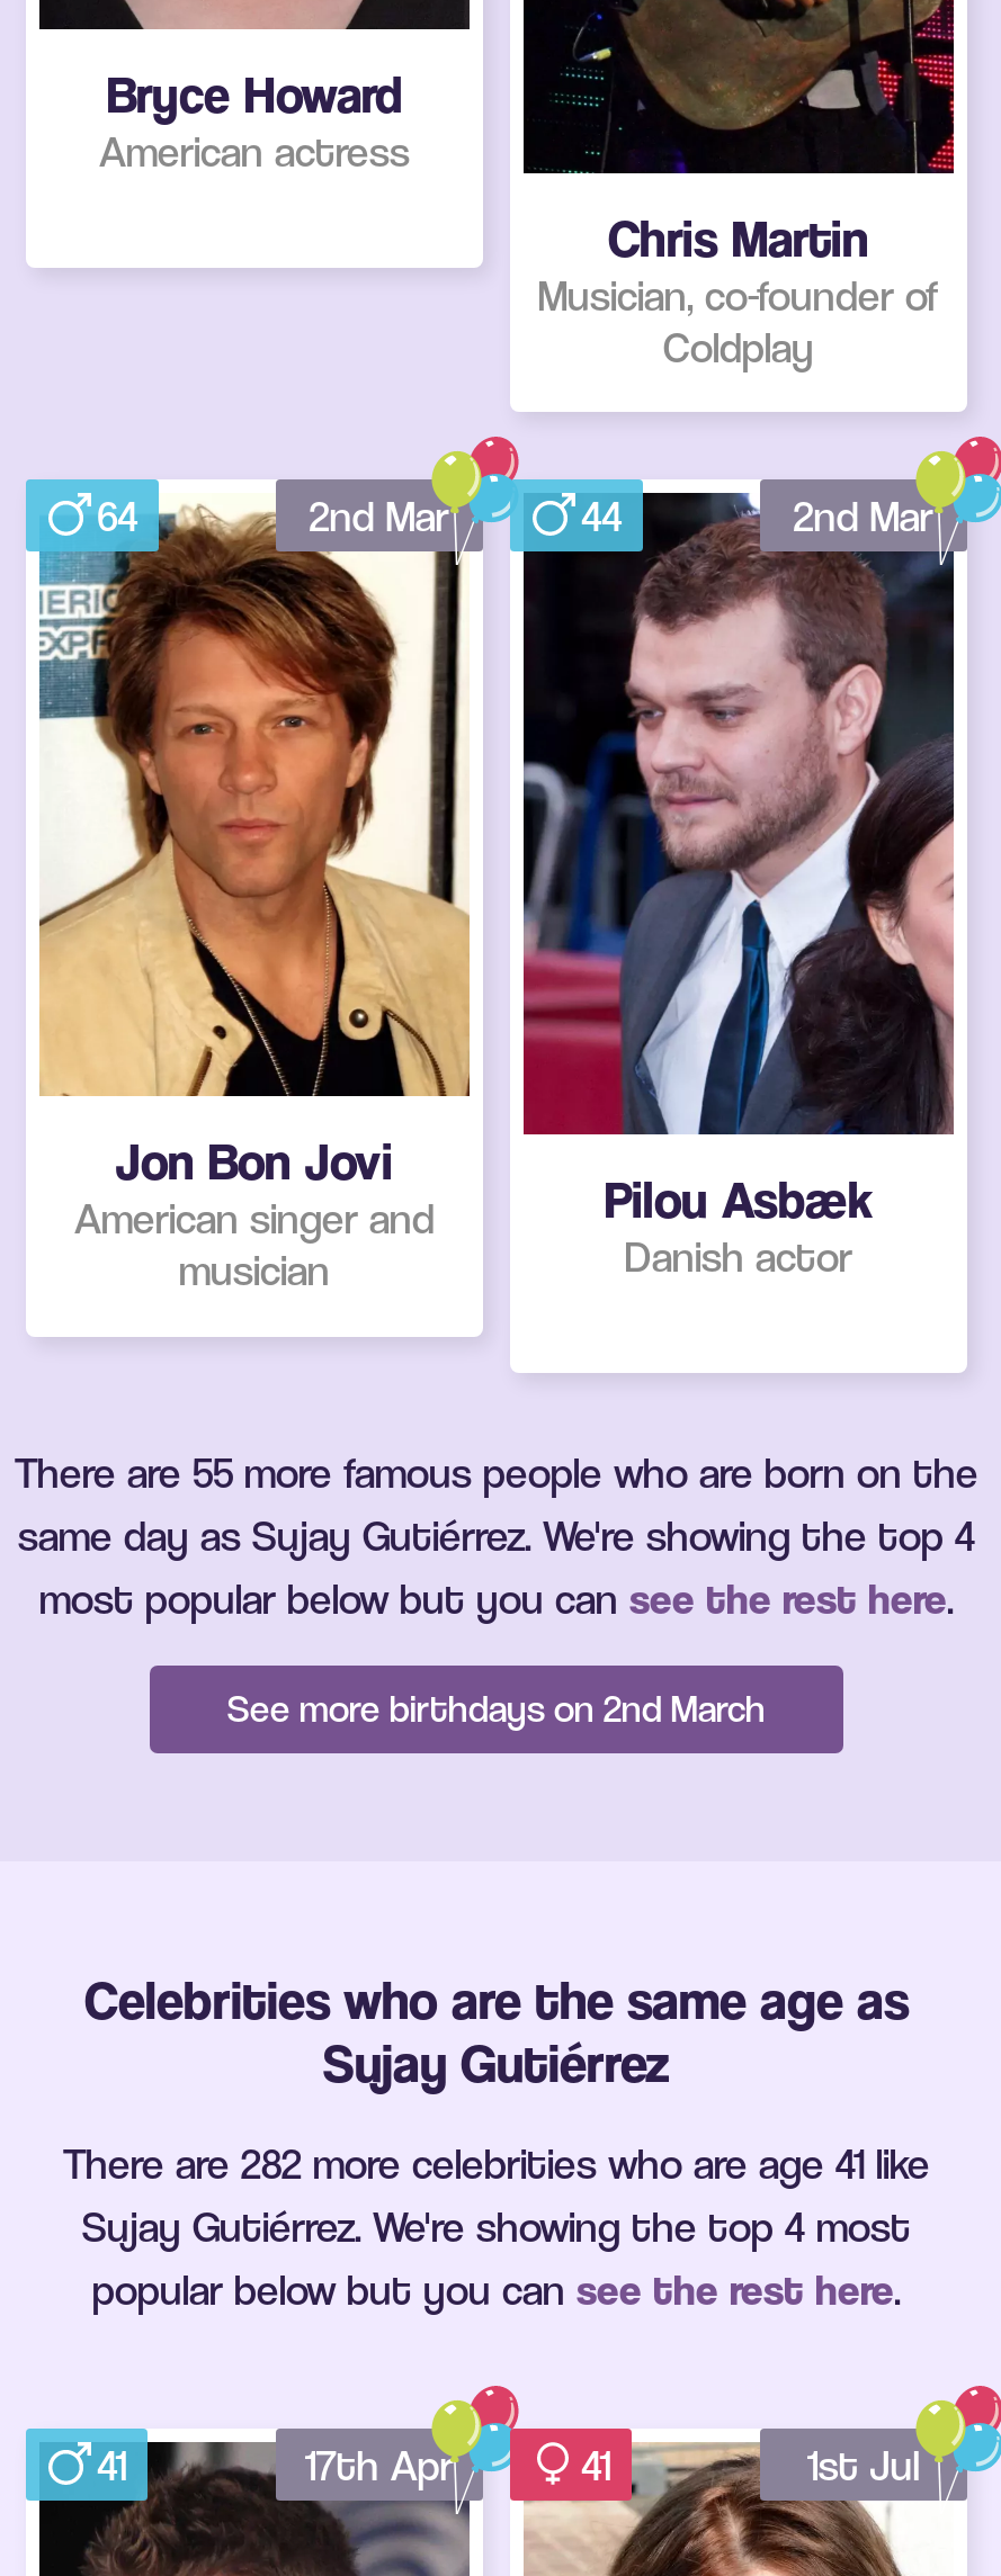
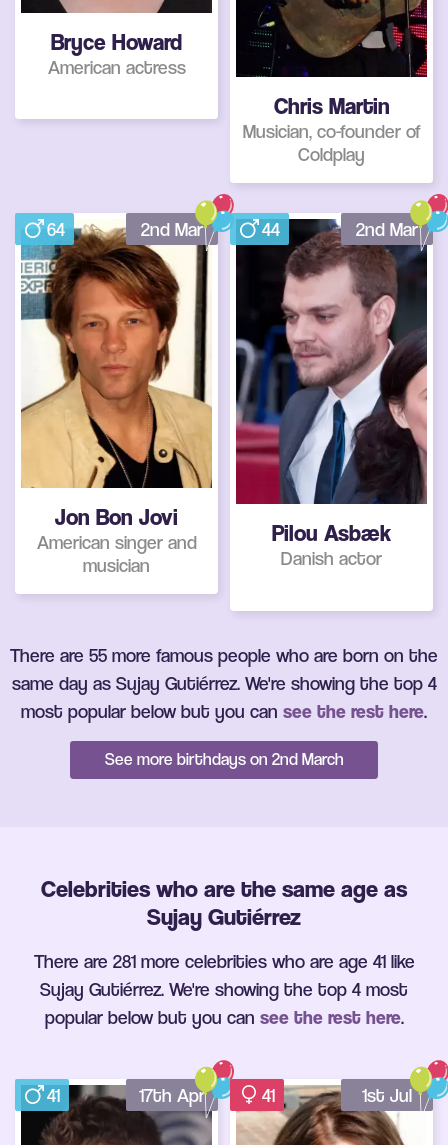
- There are 282 more celebrities who are age 41 like
+ There are 281 more celebrities who are age 41 like
